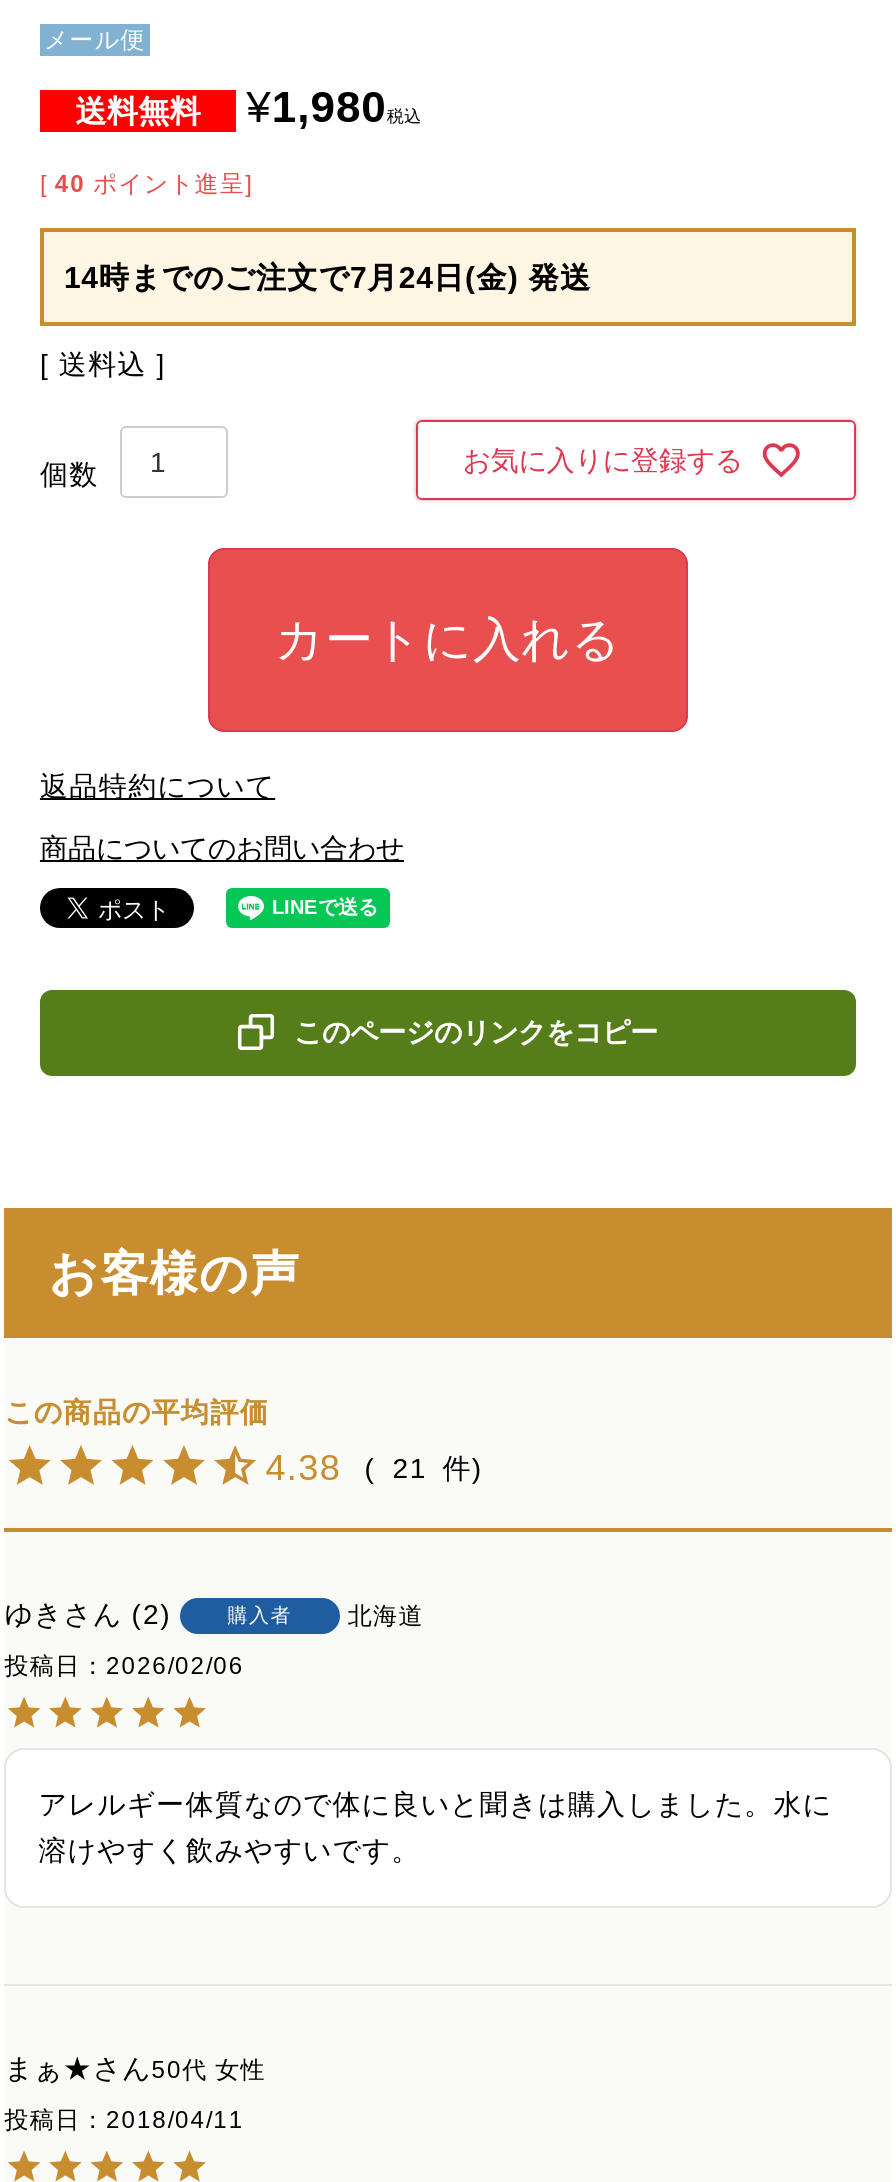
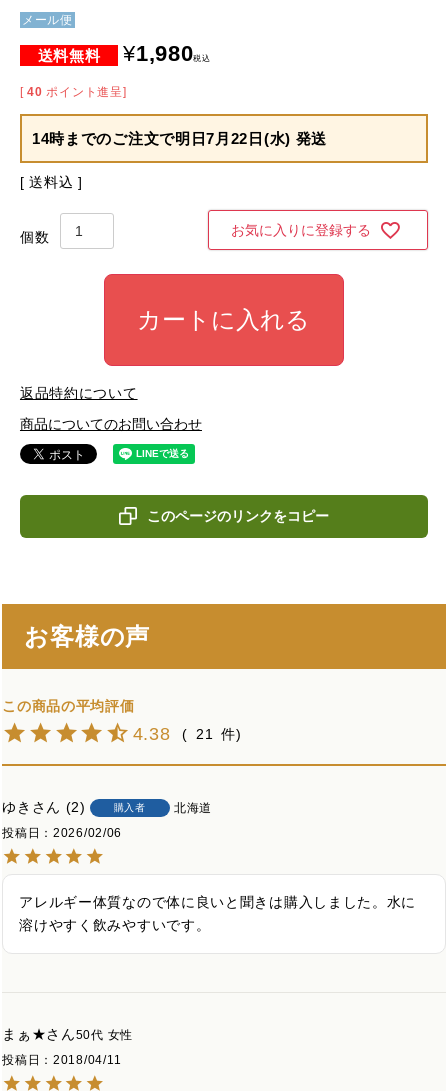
- 14時までのご注文で7月24日(金) 発送
+ 14時までのご注文で明日7月22日(水) 発送
